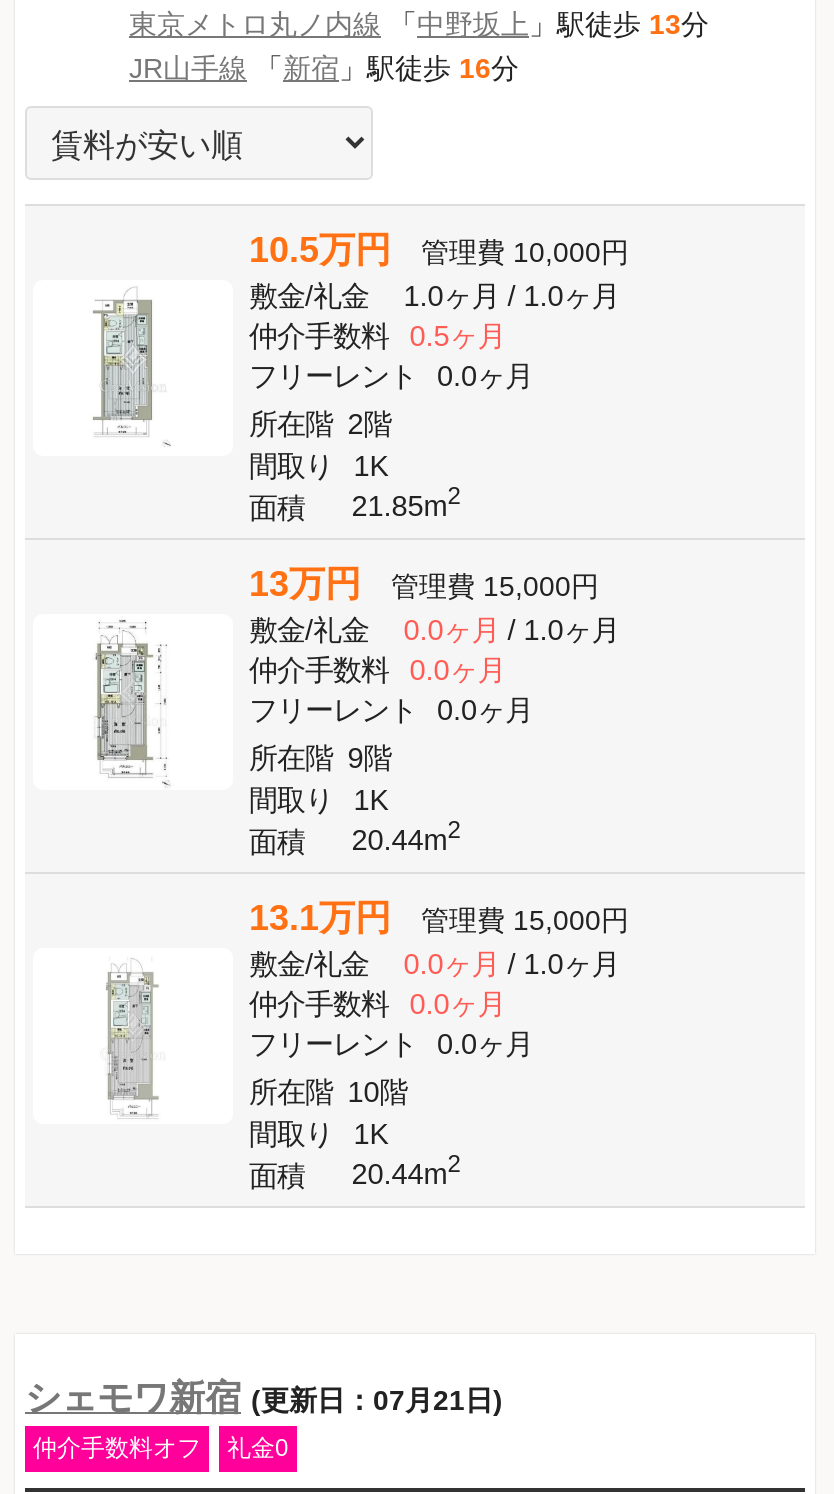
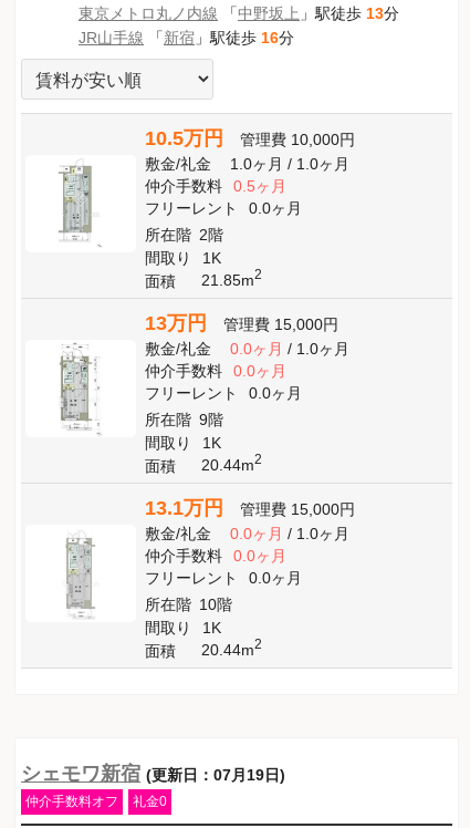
- シェモワ新宿 (更新日：07月21日)
+ シェモワ新宿 (更新日：07月19日)
